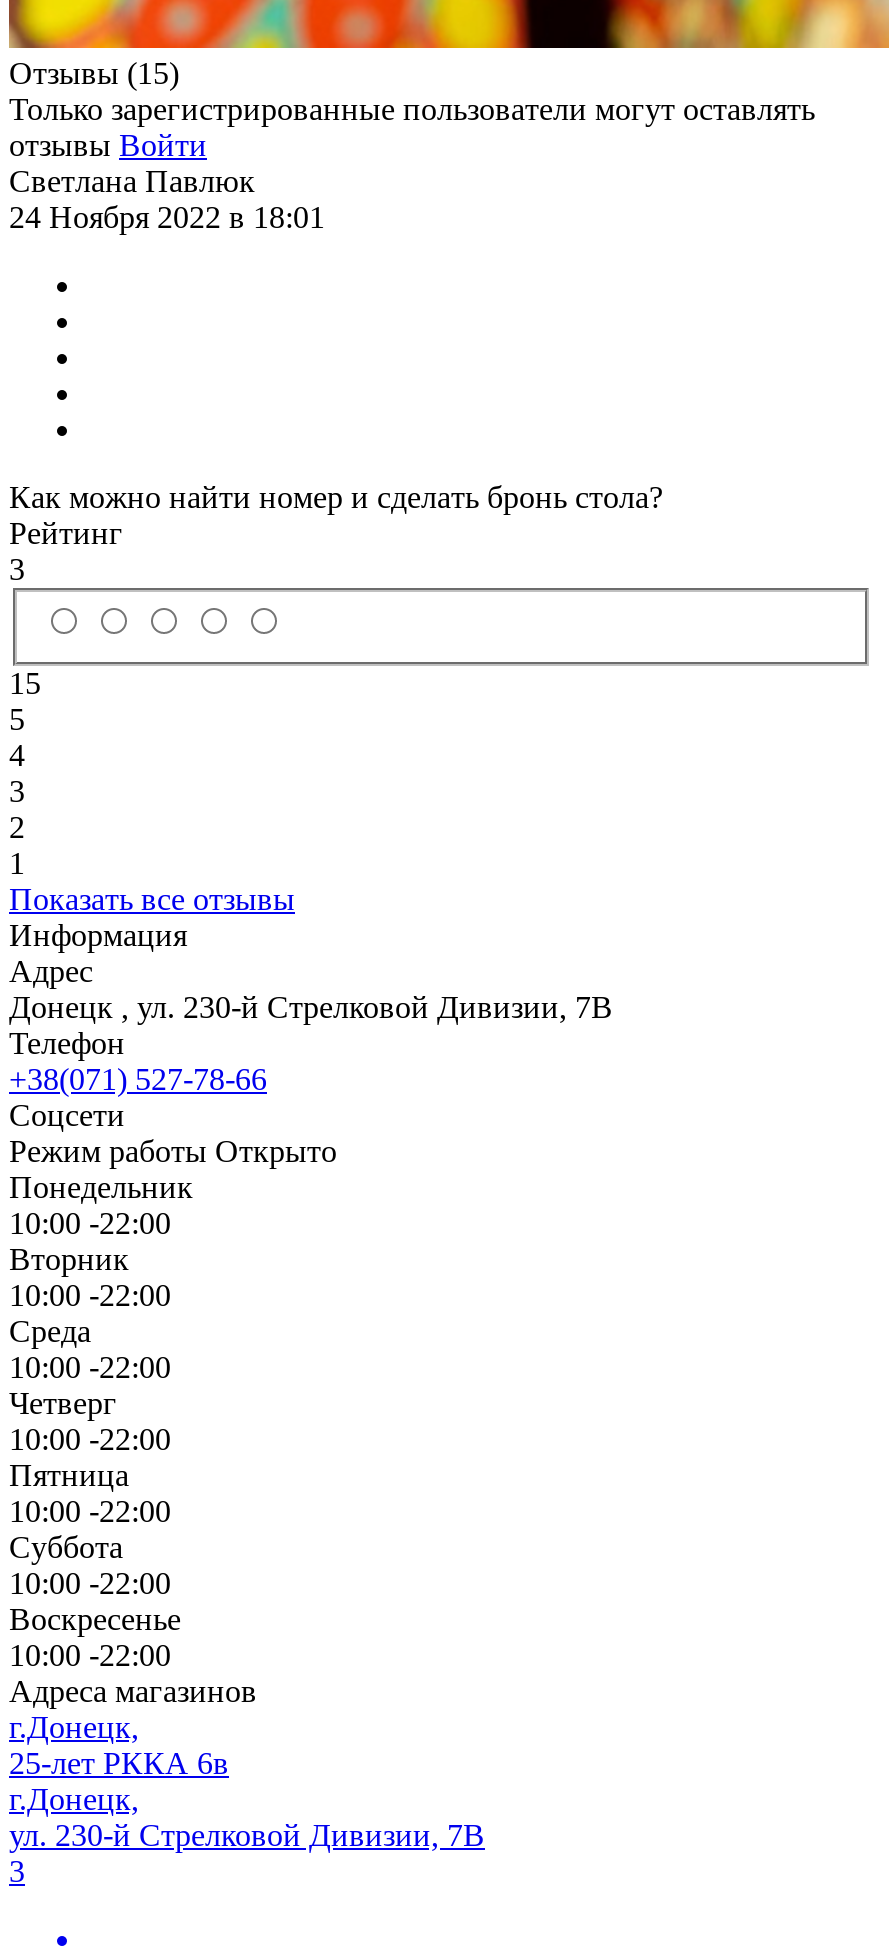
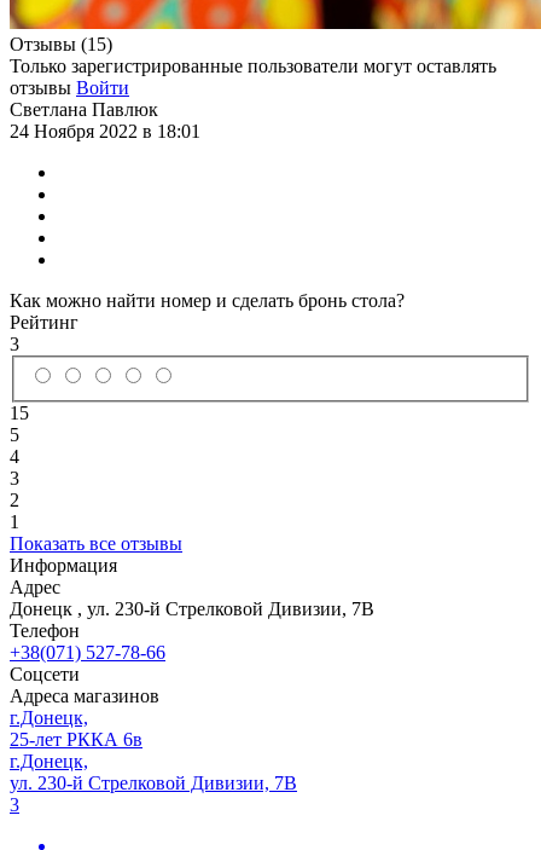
- Режим работы Открыто
- Понедельник
- 10:00 -22:00
- Вторник
- 10:00 -22:00
- Среда
- 10:00 -22:00
- Четверг
- 10:00 -22:00
- Пятница
- 10:00 -22:00
- Суббота
- 10:00 -22:00
- Воскресенье
- 10:00 -22:00
